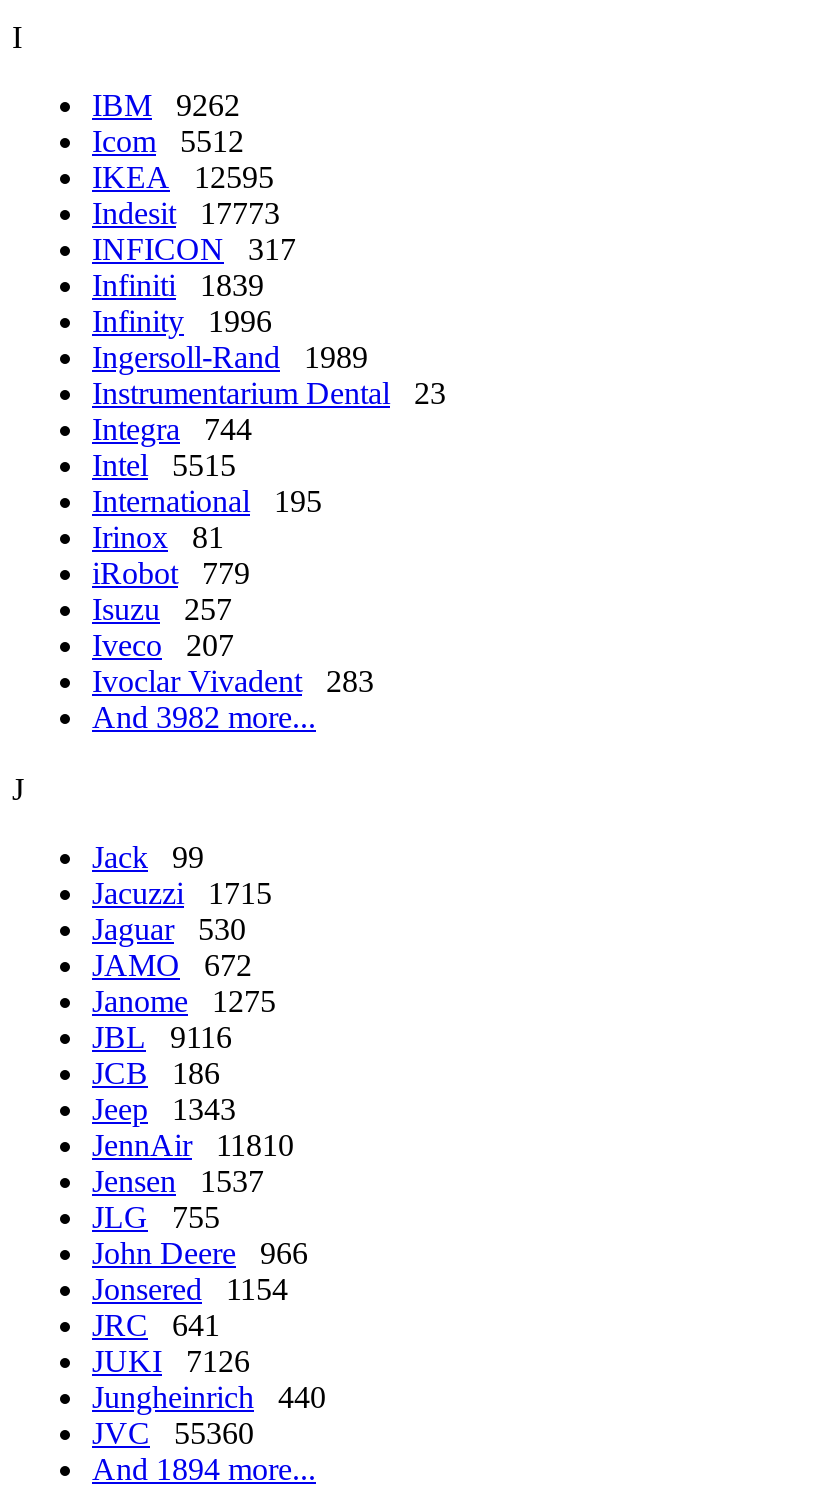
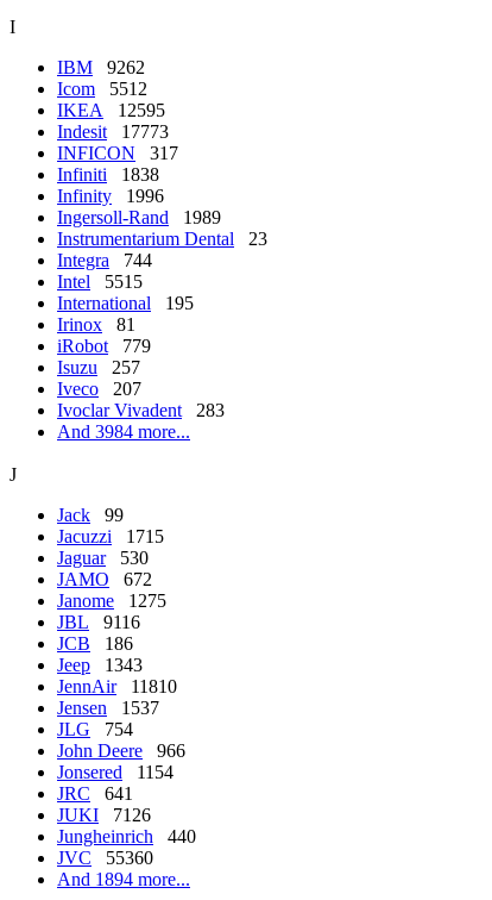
- Infiniti 1839
+ Infiniti 1838

- And 3982 more...
+ And 3984 more...

- JLG 755
+ JLG 754
